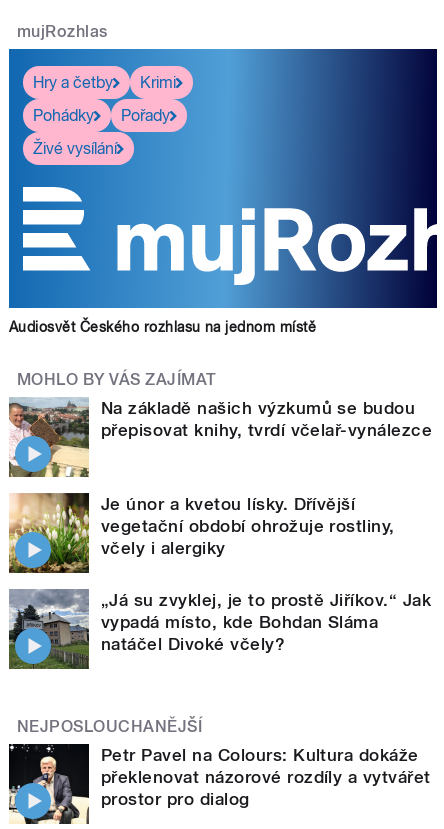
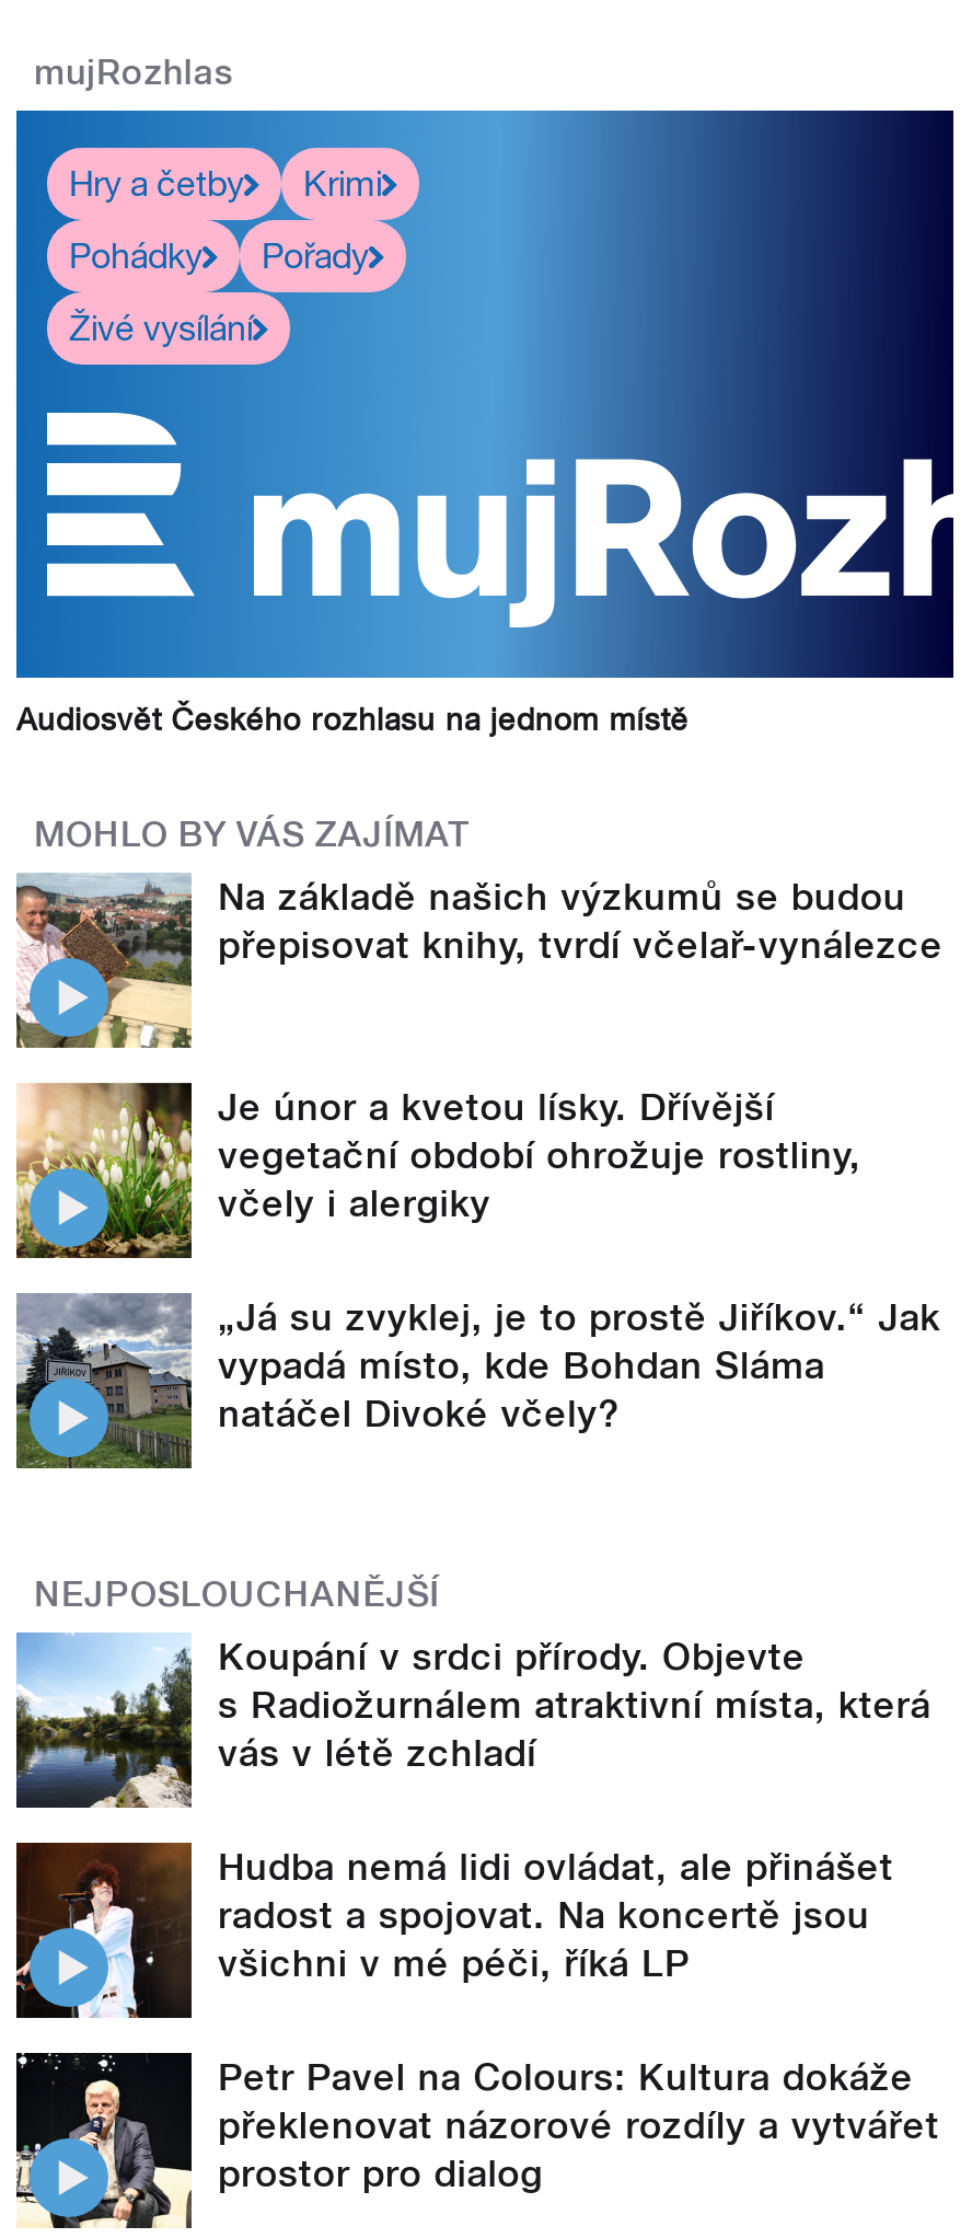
+ [image]
+ Koupání v srdci přírody. Objevte
+ s Radiožurnálem atraktivní místa, která
+ vás v létě zchladí
+ Hudba nemá lidi ovládat, ale přinášet
+ radost a spojovat. Na koncertě jsou
+ všichni v mé péči, říká LP

+ [image]
